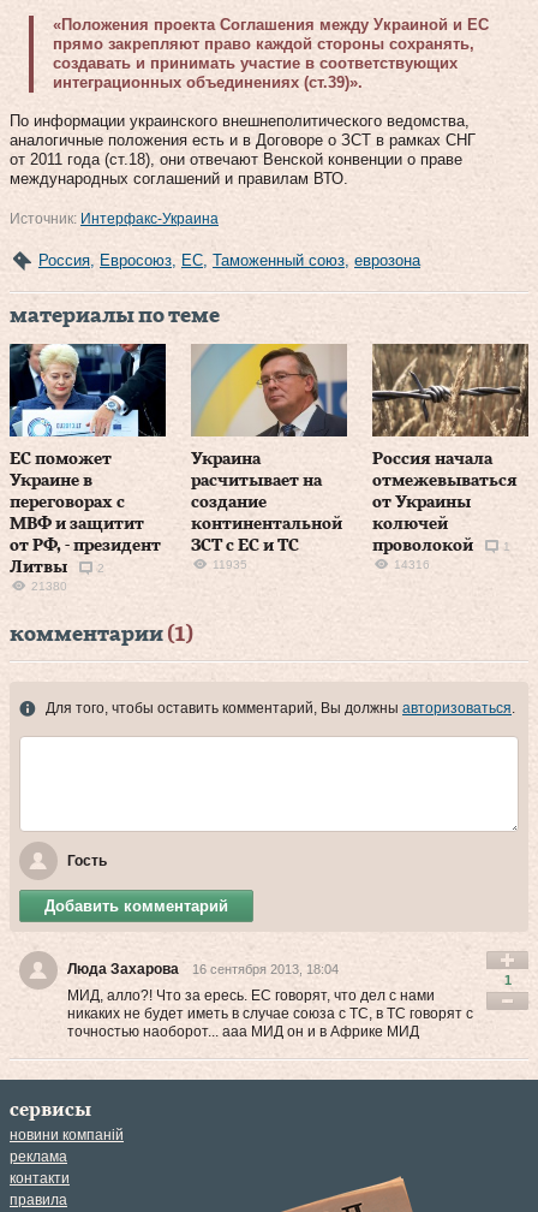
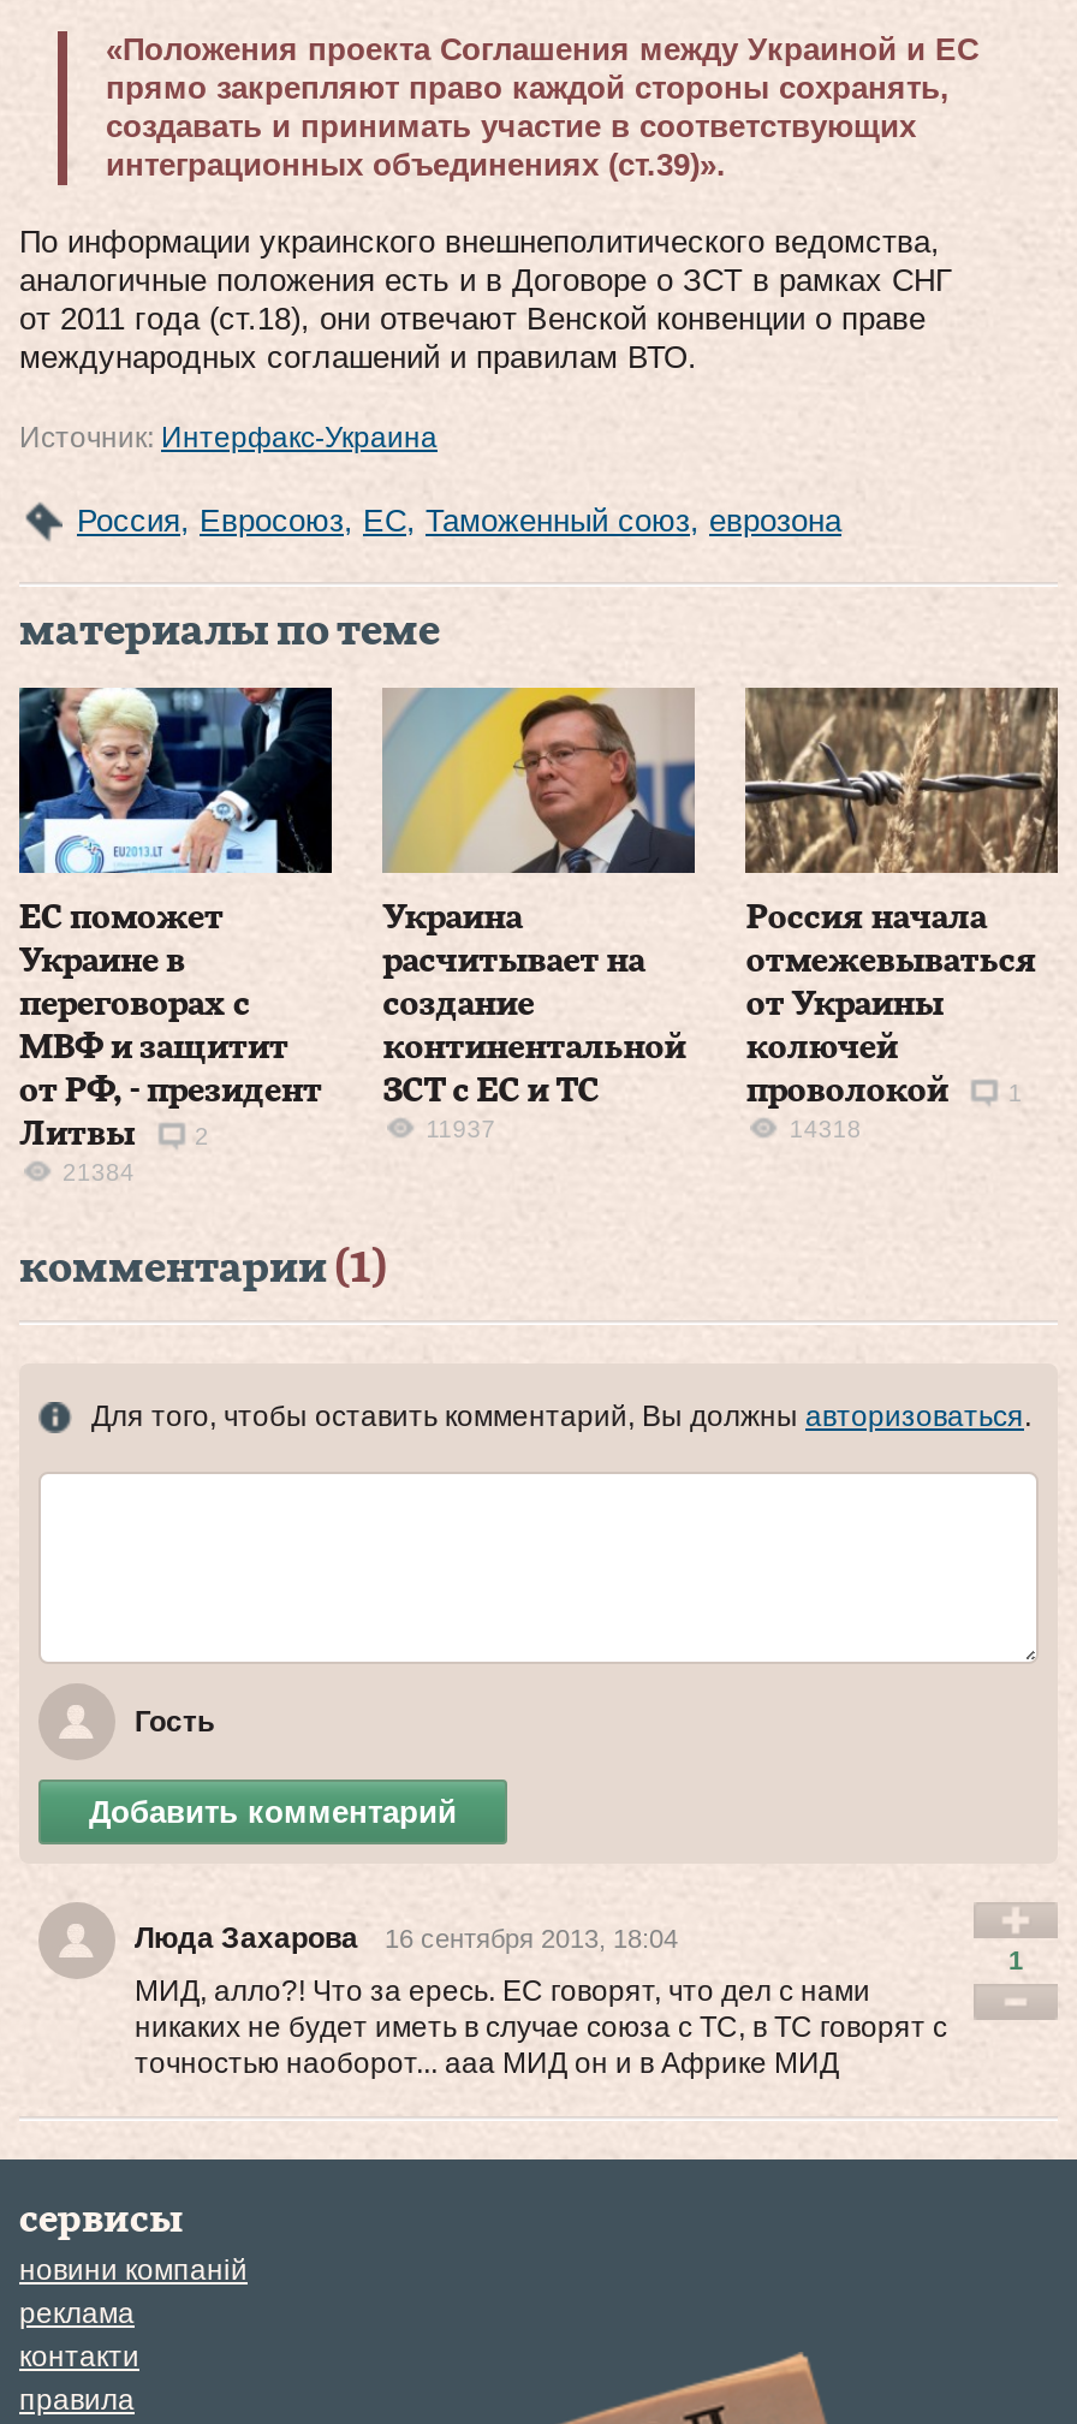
- 11935
+ 11937

- 14316
+ 14318

- 21380
+ 21384
